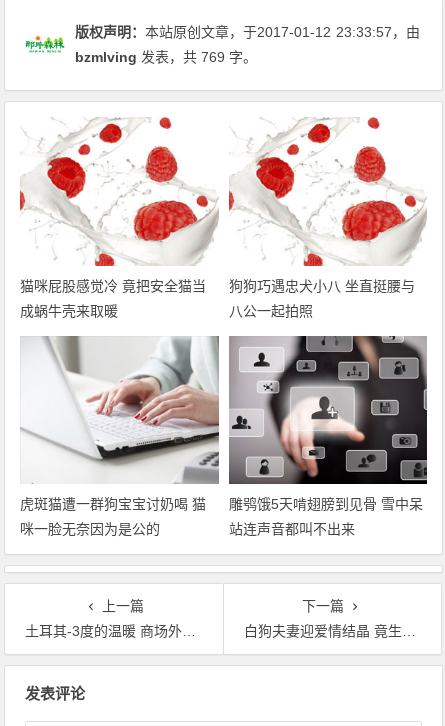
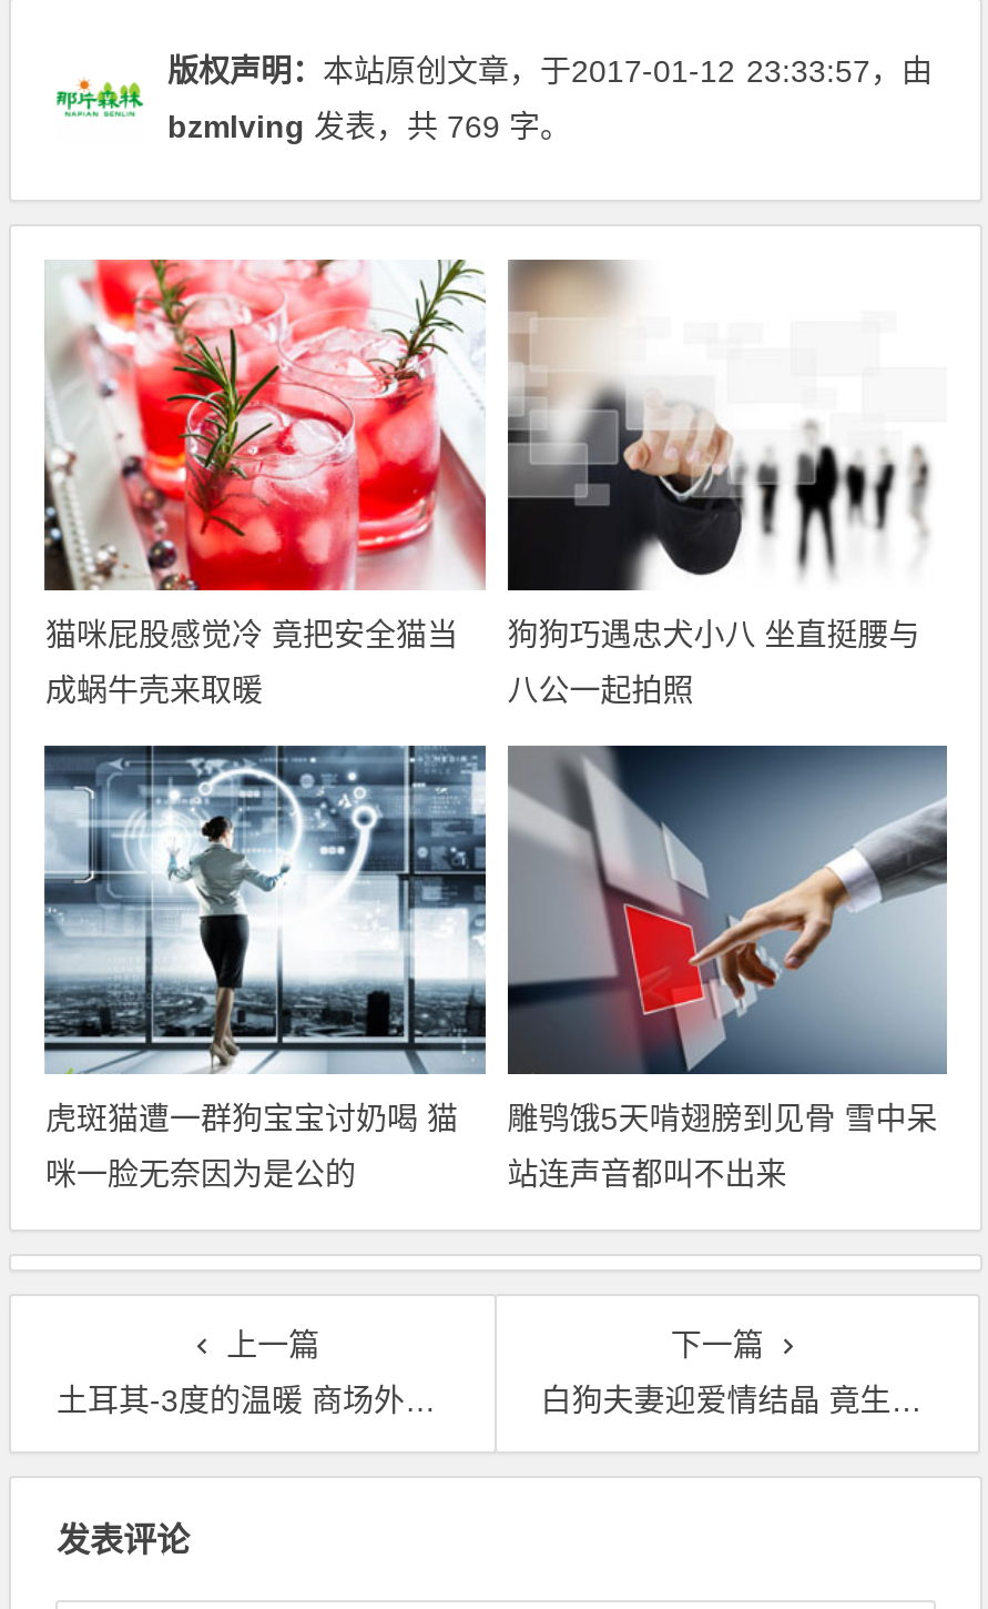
- [image]
+ [image]

- [image]
+ [image]

- [image]
+ [image]

- [image]
+ [image]
